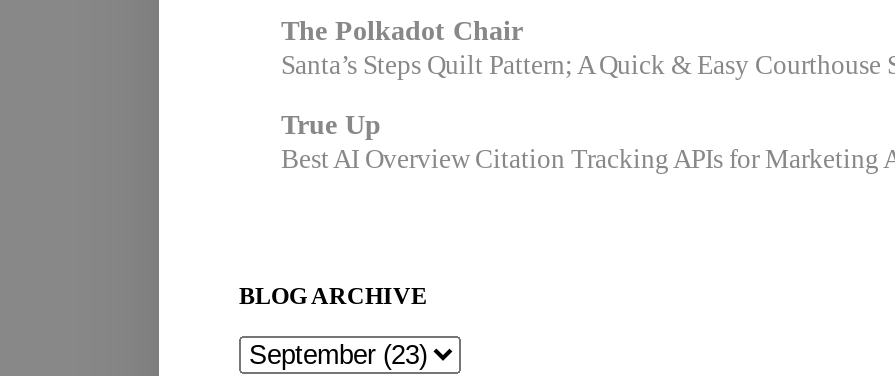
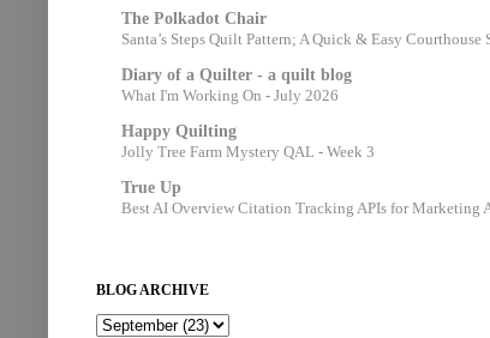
+ Diary of a Quilter - a quilt blog
+ What I'm Working On - July 2026
+ Happy Quilting
+ Jolly Tree Farm Mystery QAL - Week 3
